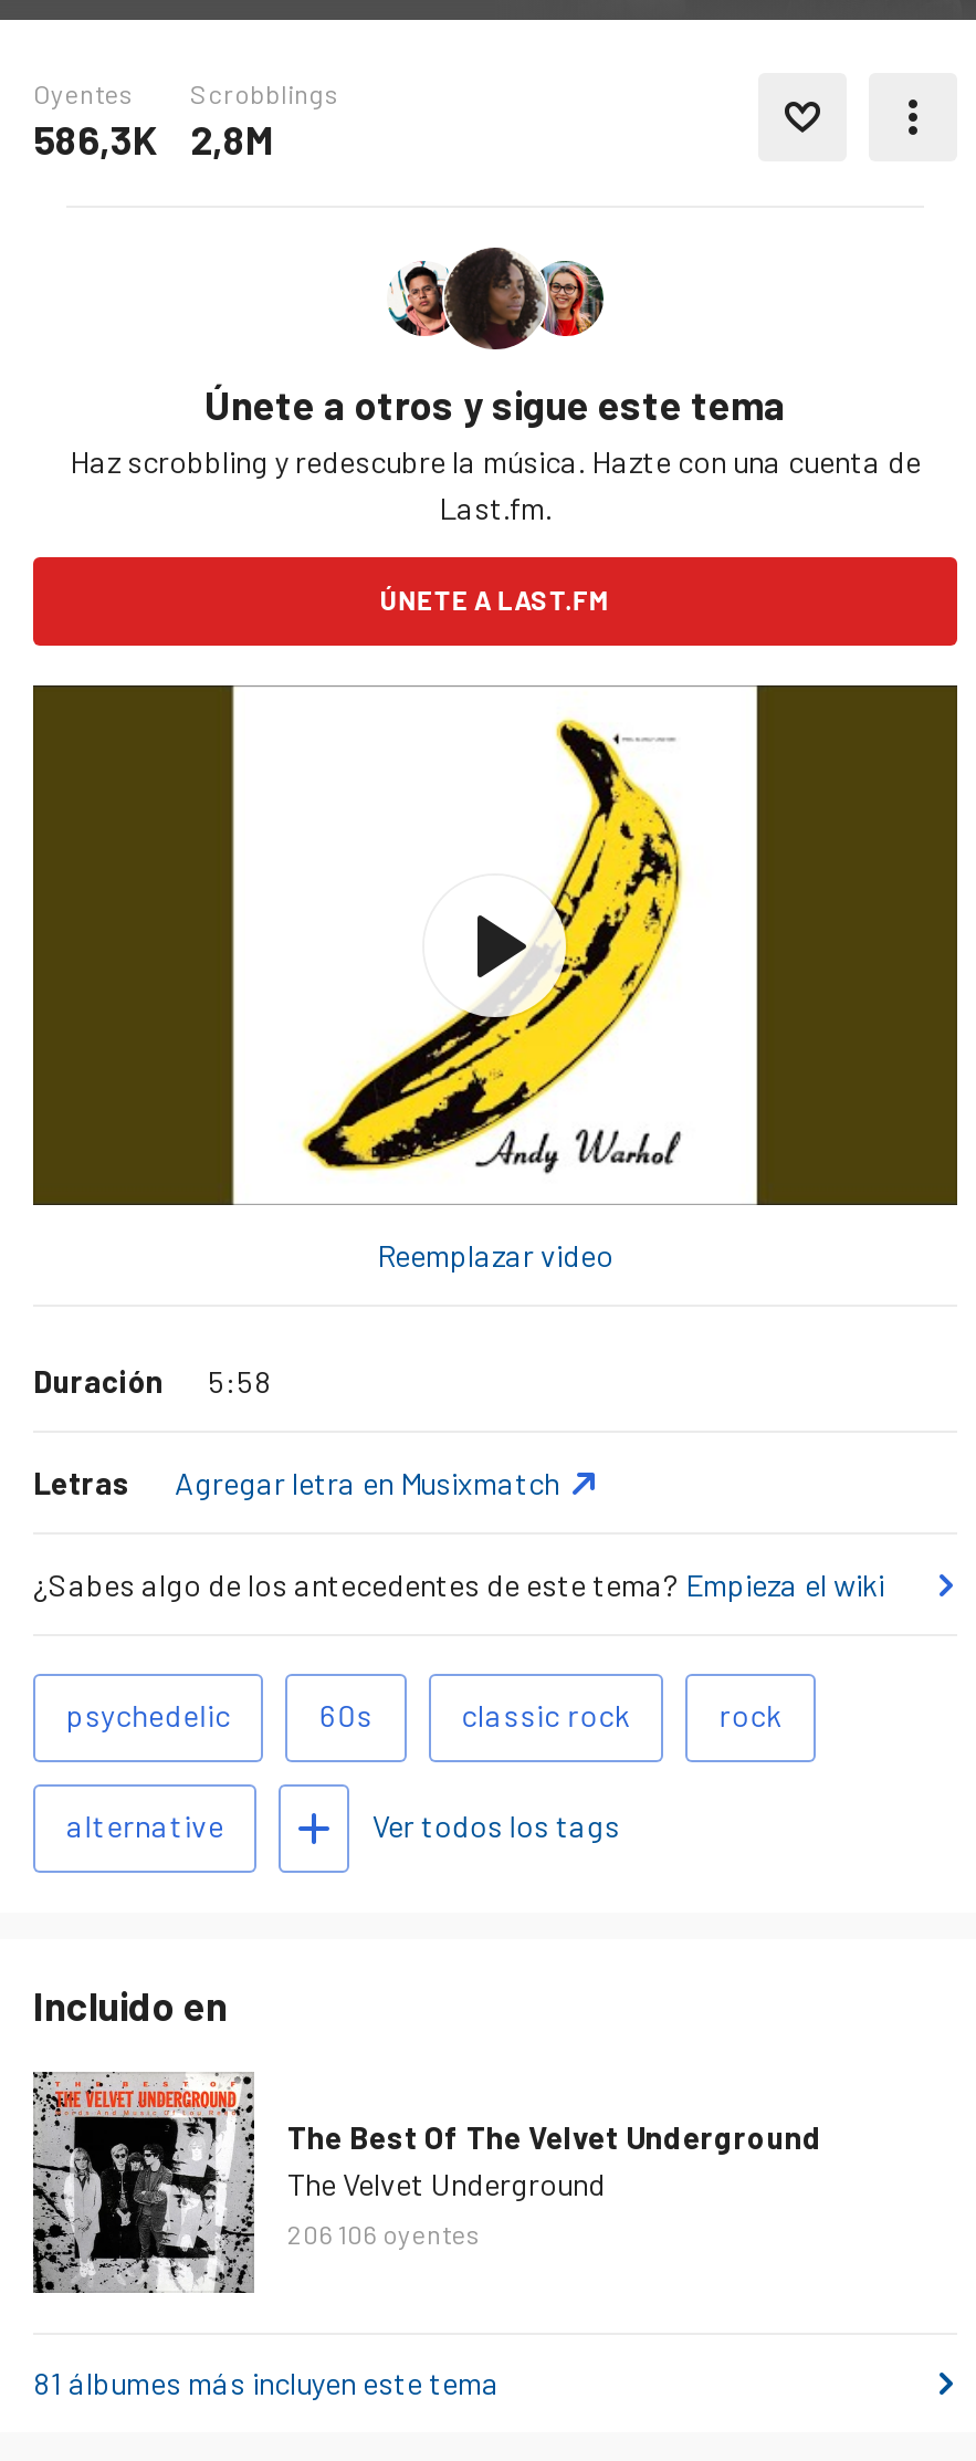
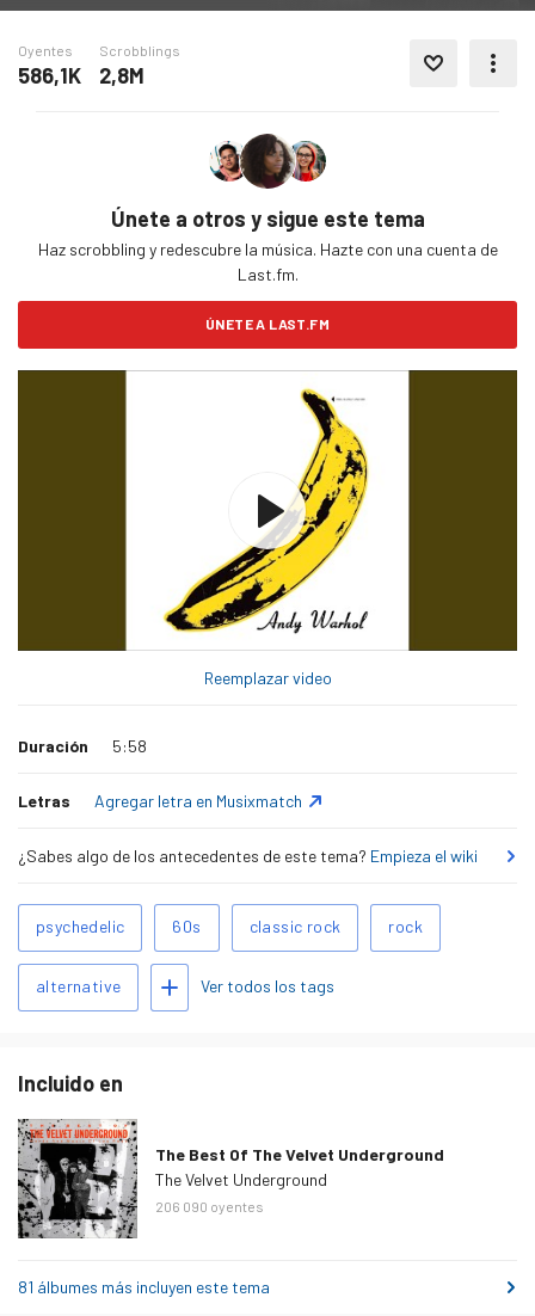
- 586,3K 2,8M
+ 586,1K 2,8M

- 206 106 oyentes
+ 206 090 oyentes
